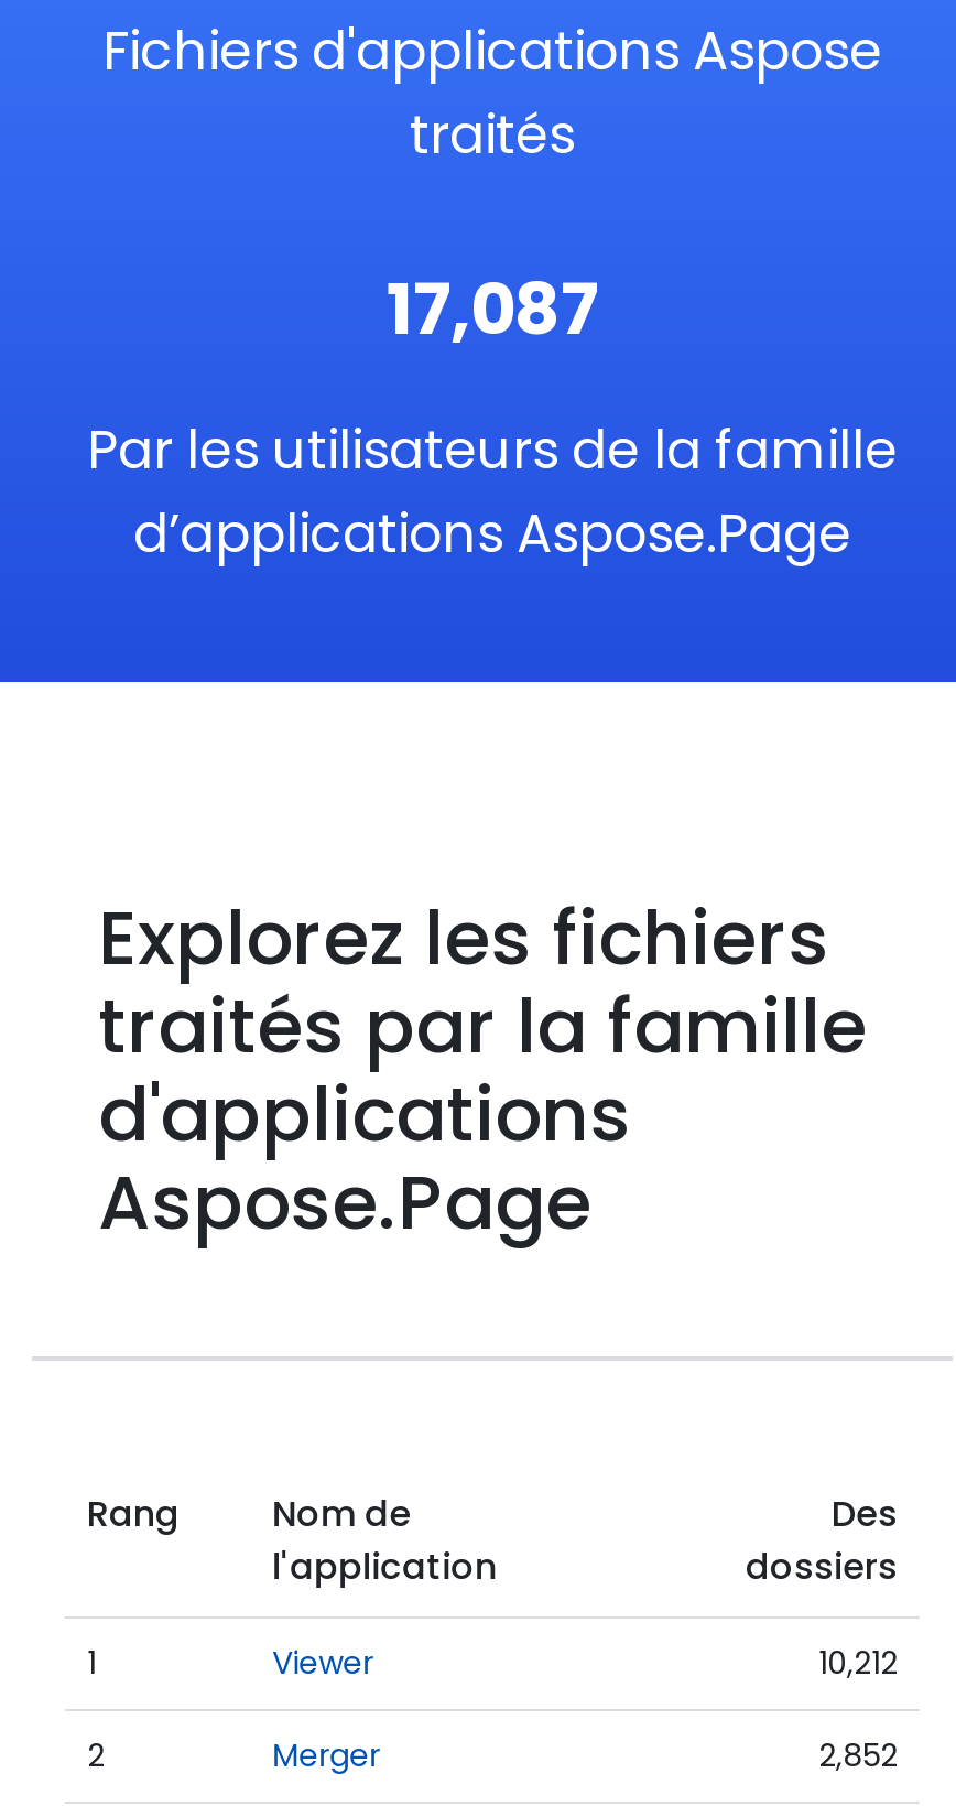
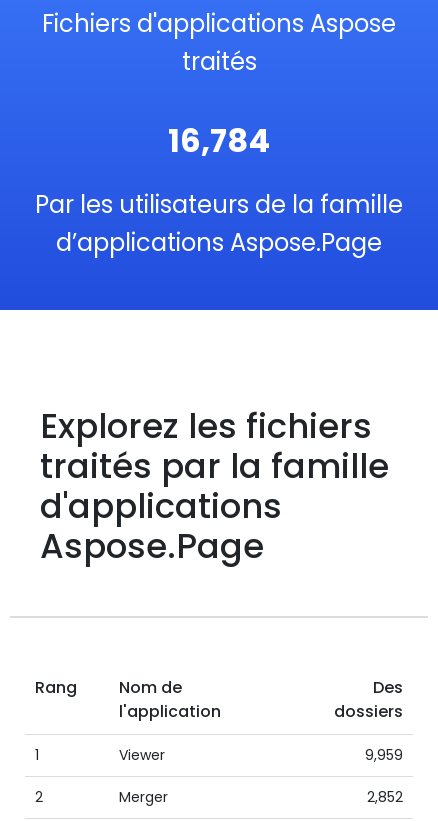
- 17,087
+ 16,784

- 10,212
+ 9,959
